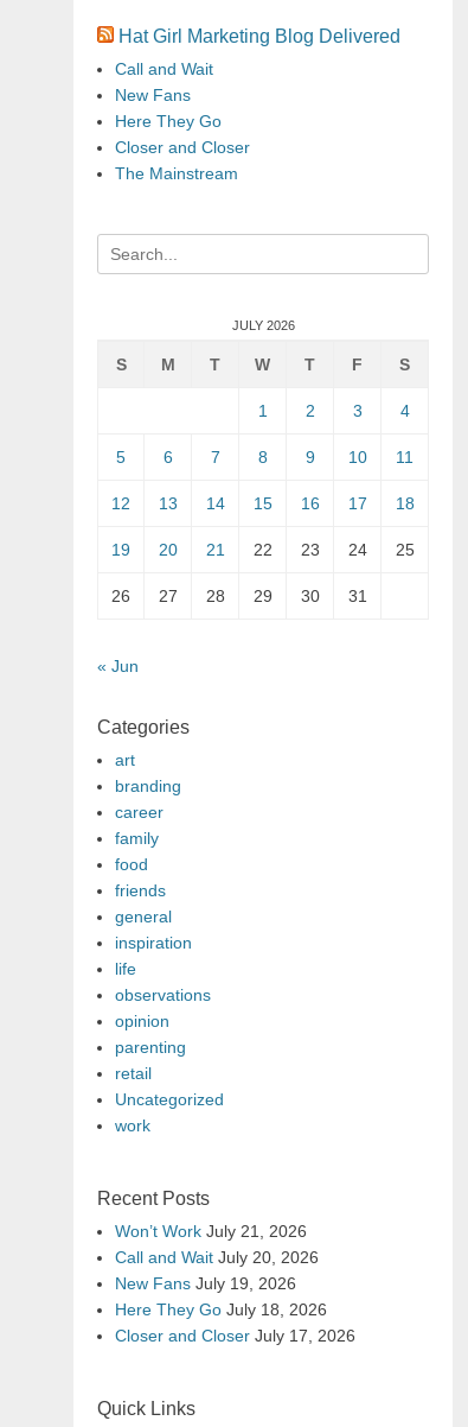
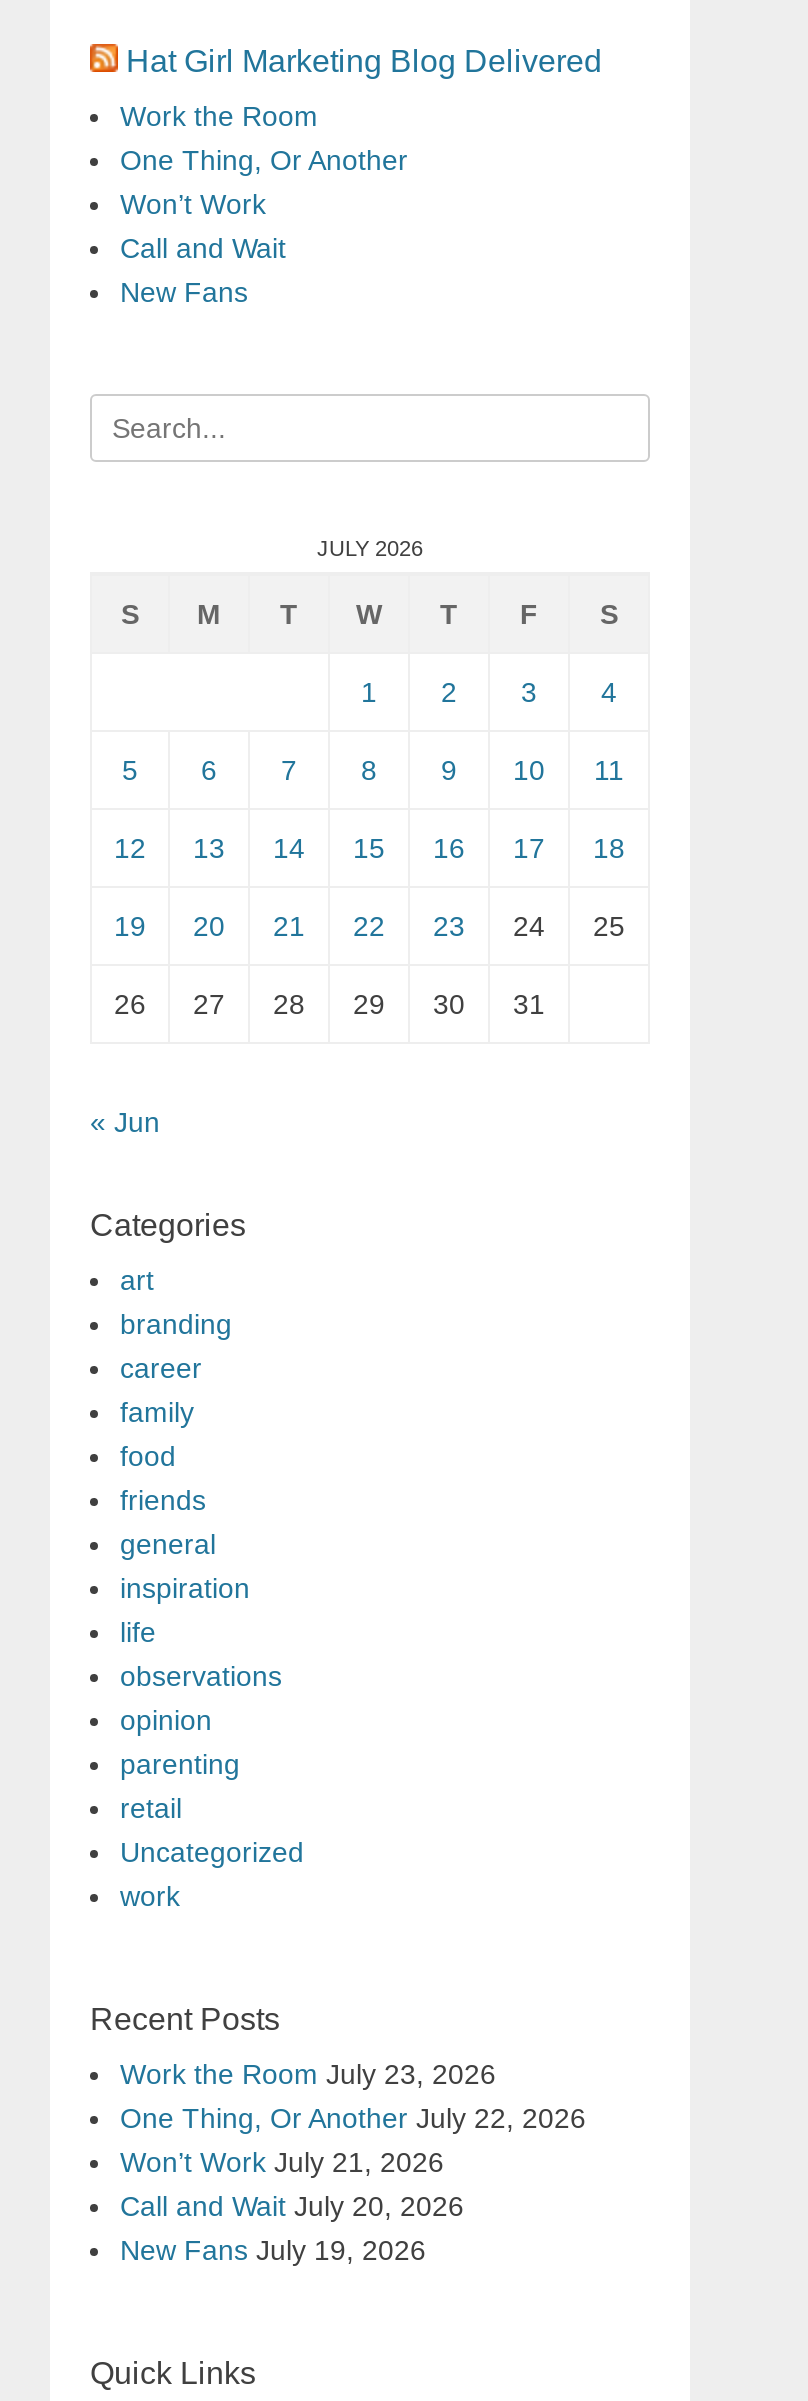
+ Work the Room
+ One Thing, Or Another
+ Won’t Work

moved down: Call and Wait | New Fans

- Here They Go
- Closer and Closer
- The Mainstream

+ Work the Room July 23, 2026
+ One Thing, Or Another July 22, 2026

moved down: Won’t Work July 21, 2026 | Call and Wait July 20, 2026 | New Fans July 19, 2026

- Here They Go July 18, 2026
- Closer and Closer July 17, 2026
